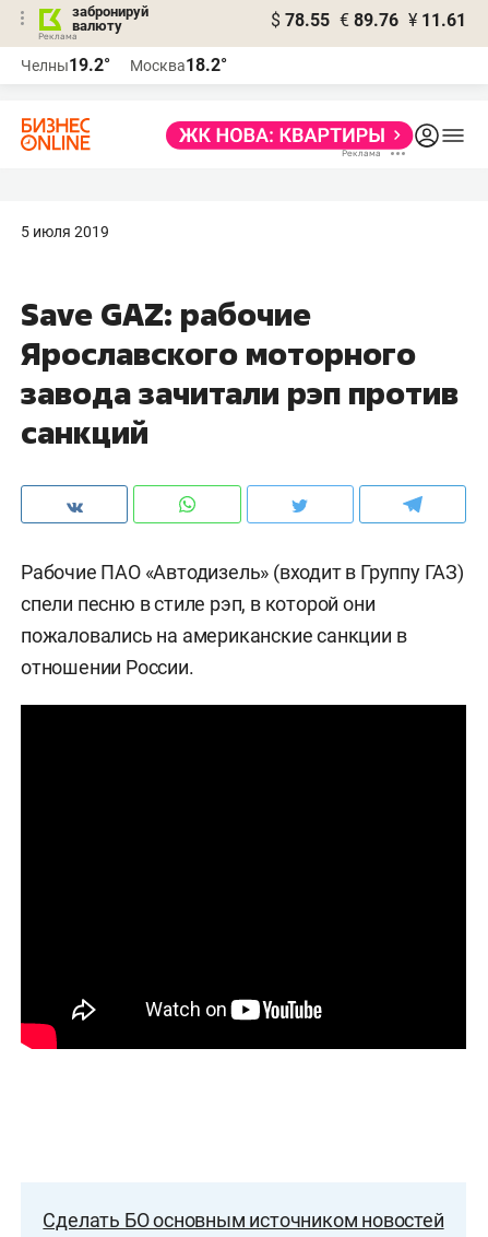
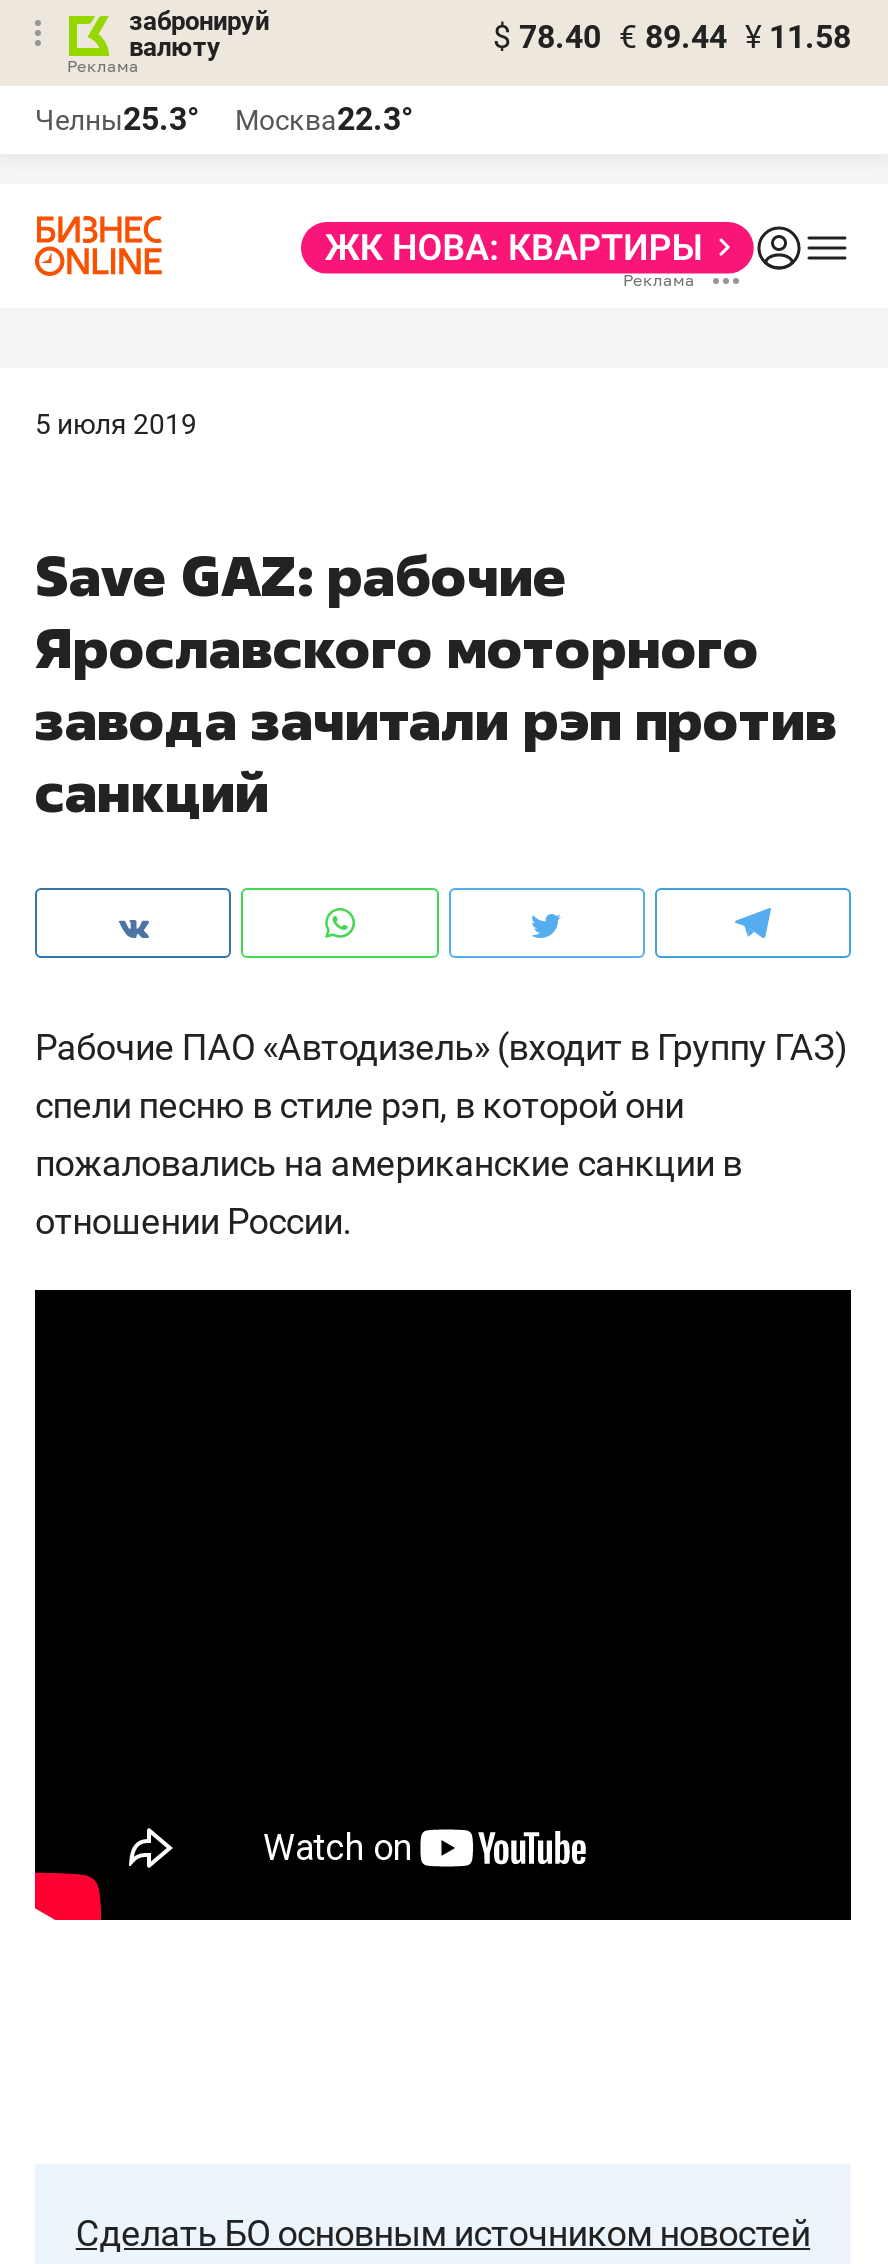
- $ 78.55 € 89.76 ¥ 11.61
+ $ 78.40 € 89.44 ¥ 11.58

- Челны19.2°
+ Челны25.3°

- Москва18.2°
+ Москва22.3°
